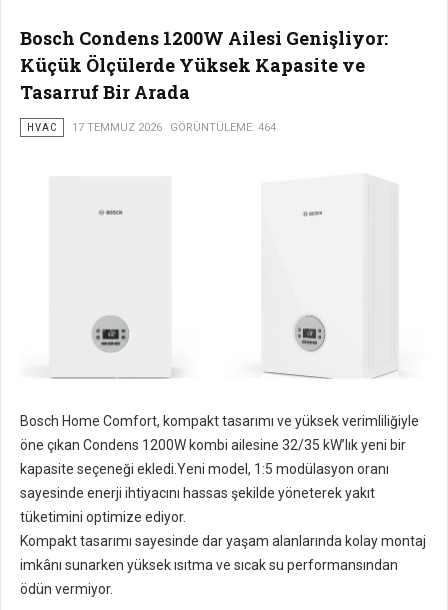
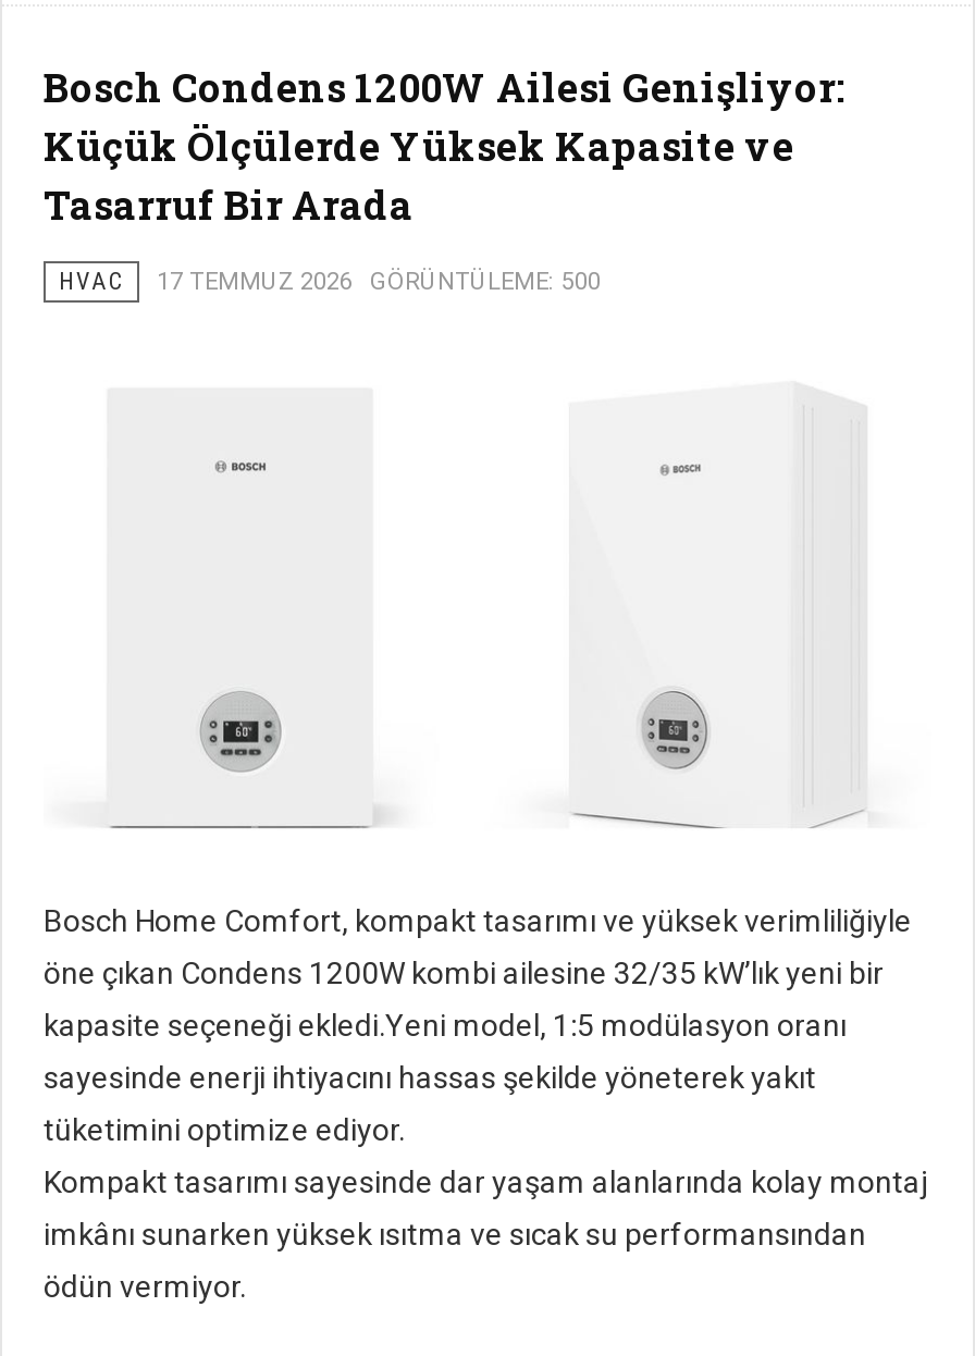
- HVAC 17 TEMMUZ 2026 GÖRÜNTÜLEME: 464
+ HVAC 17 TEMMUZ 2026 GÖRÜNTÜLEME: 500
